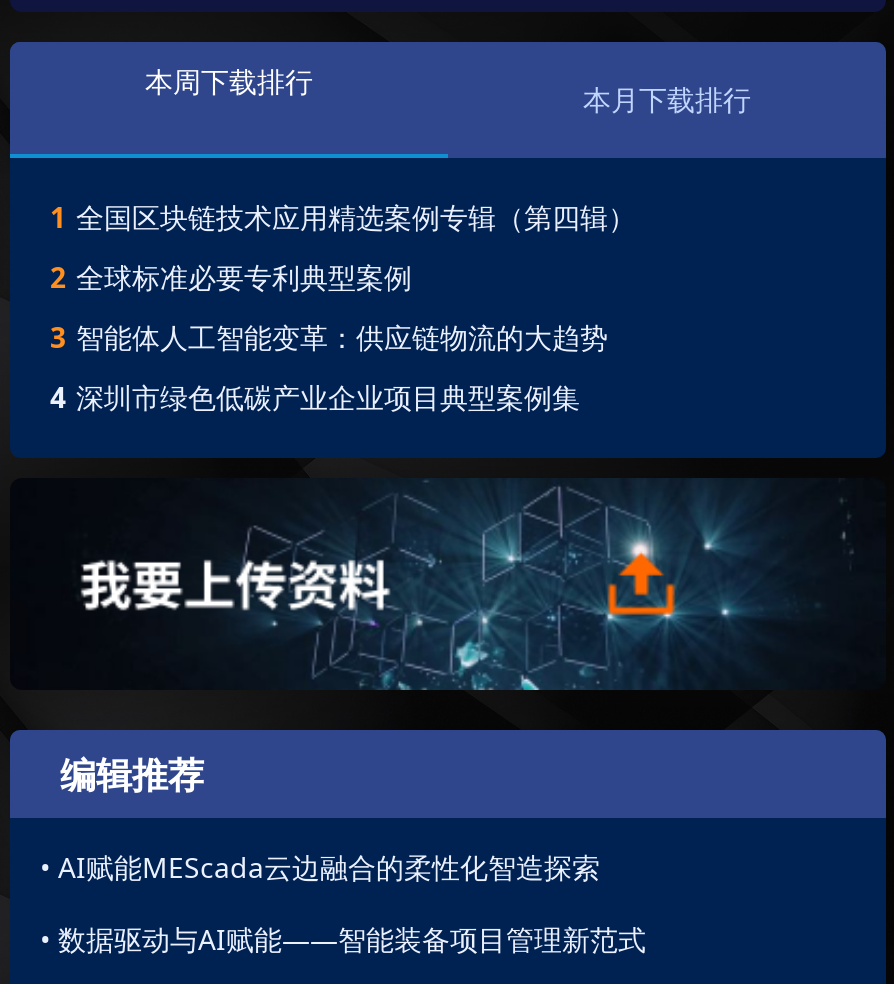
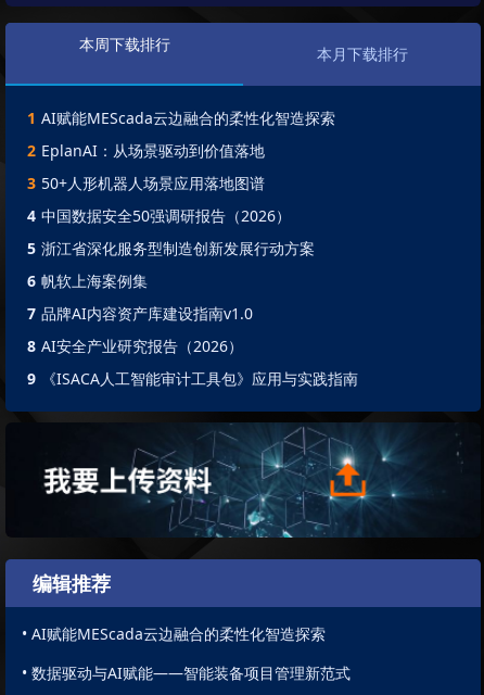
- 1 全国区块链技术应用精选案例专辑（第四辑）
- 2 全球标准必要专利典型案例
- 3 智能体人工智能变革：供应链物流的大趋势
- 4 深圳市绿色低碳产业企业项目典型案例集
+ 1 AI赋能MEScada云边融合的柔性化智造探索
+ 2 EplanAI：从场景驱动到价值落地
+ 3 50+人形机器人场景应用落地图谱
+ 4 中国数据安全50强调研报告（2026）
+ 5 浙江省深化服务型制造创新发展行动方案
+ 6 帆软上海案例集
+ 7 品牌AI内容资产库建设指南v1.0
+ 8 AI安全产业研究报告（2026）
+ 9 《ISACA人工智能审计工具包》应用与实践指南
